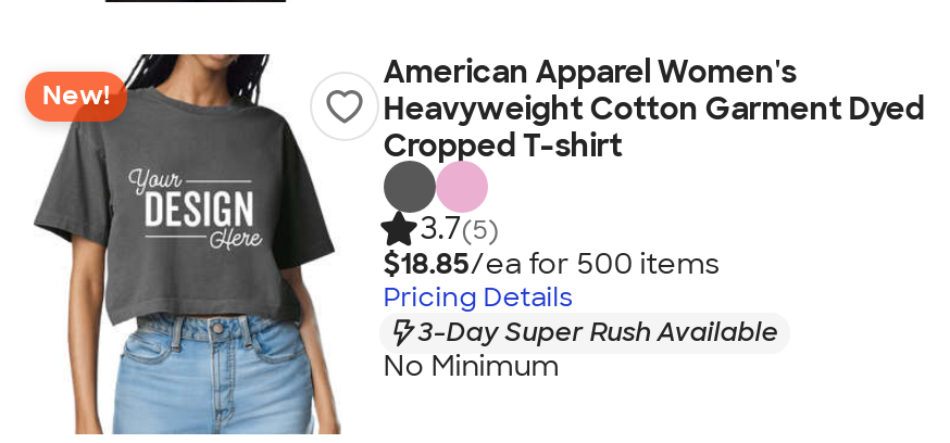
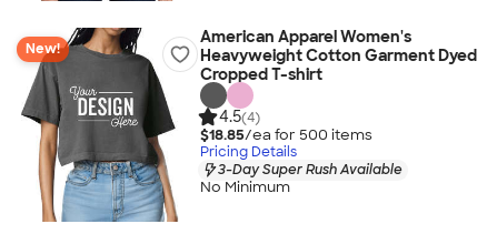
- 3.7(5)
+ 4.5(4)
